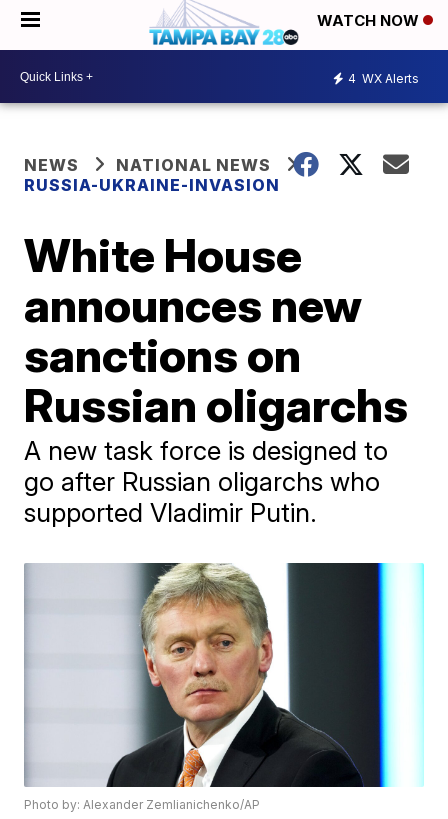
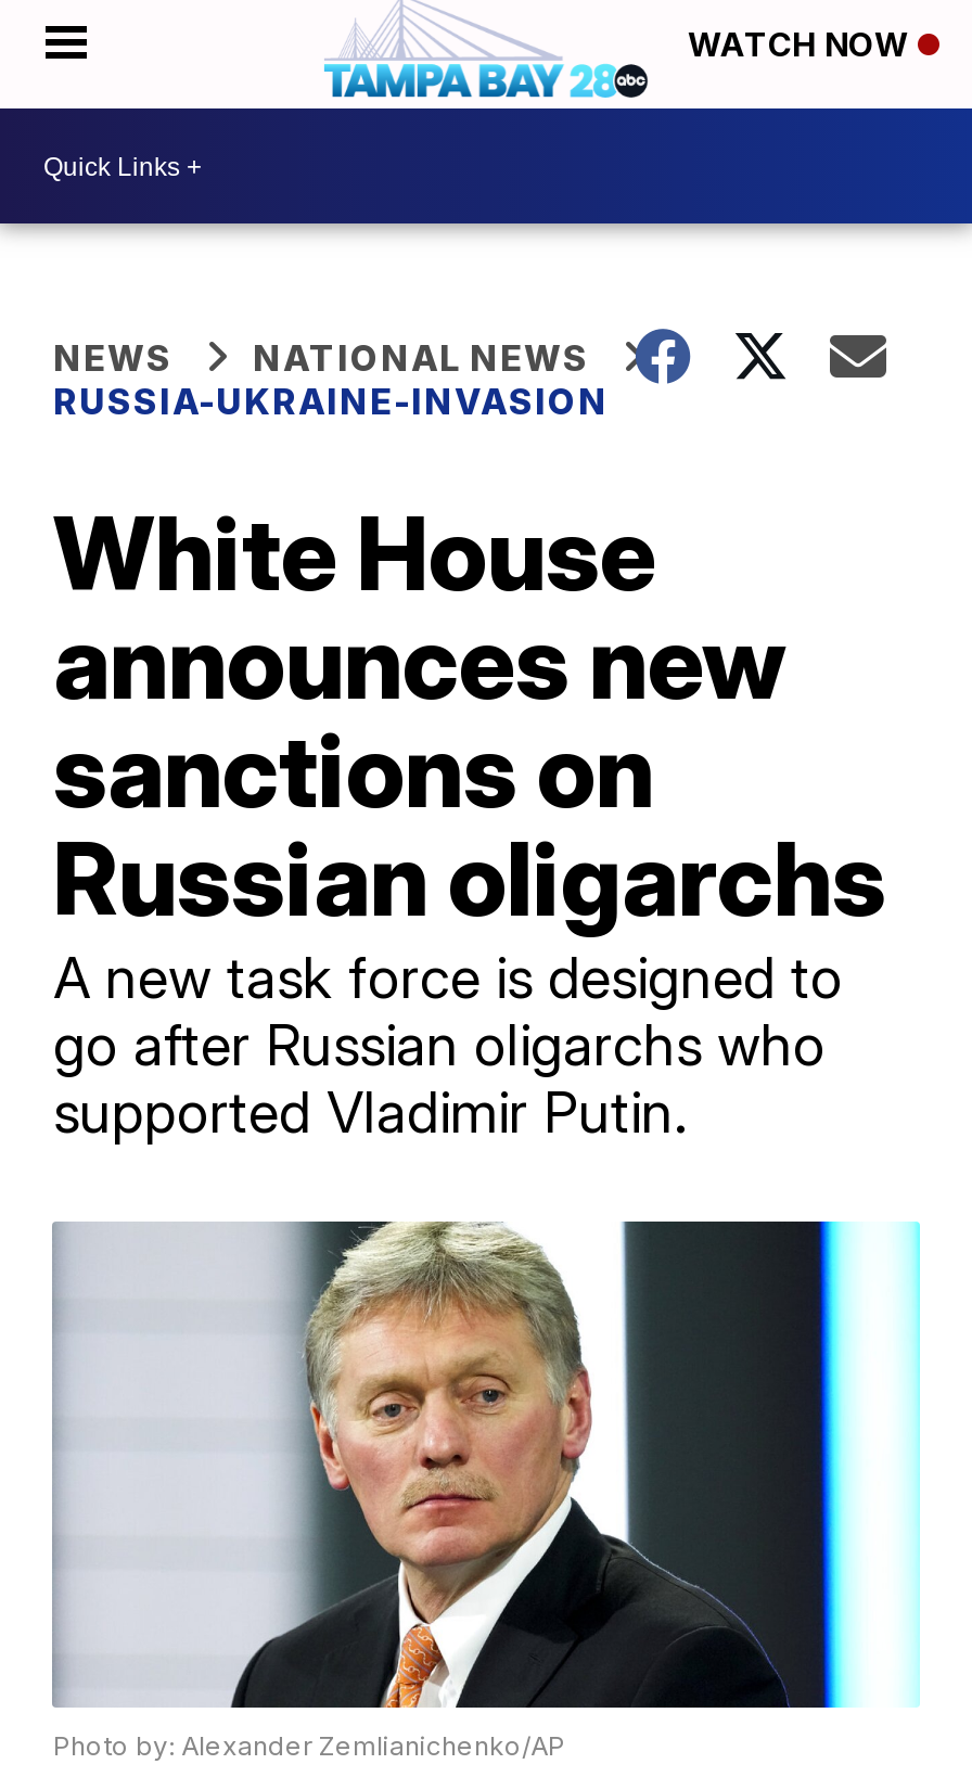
- 4 WX Alerts
